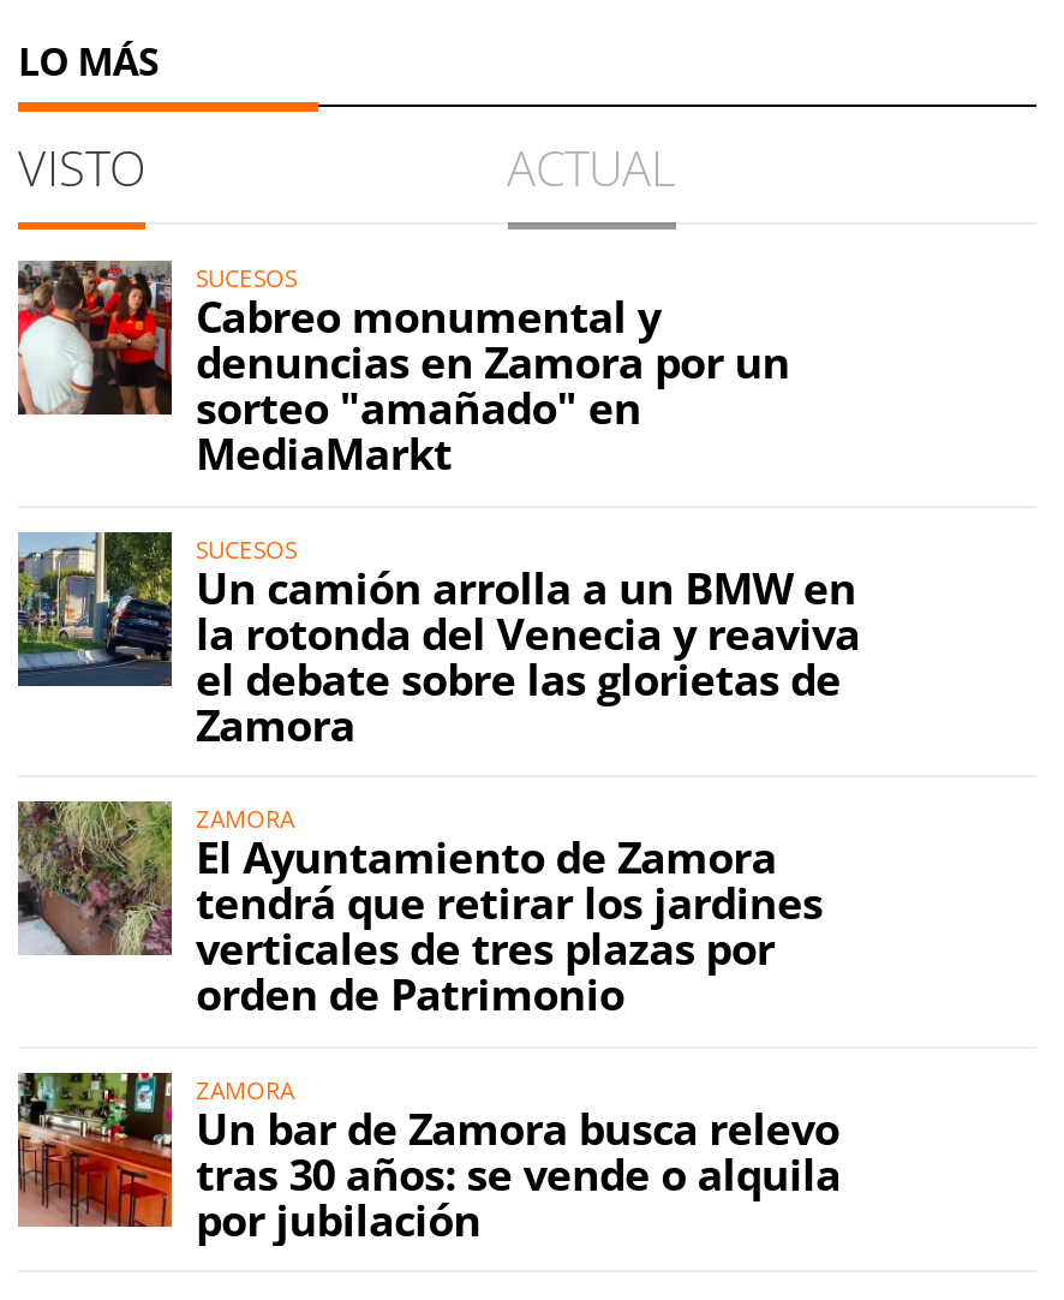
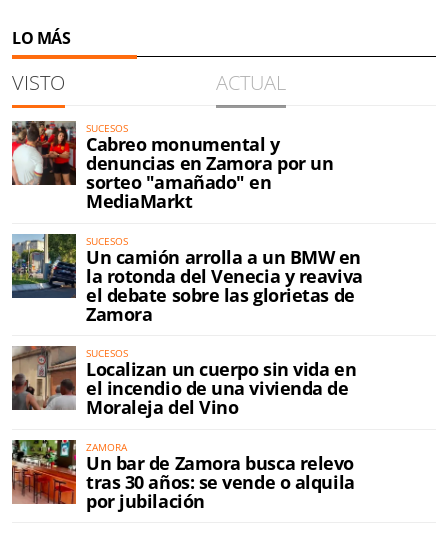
- [image]
- ZAMORA
- El Ayuntamiento de Zamora
- tendrá que retirar los jardines
- verticales de tres plazas por
- orden de Patrimonio
+ [image]
+ SUCESOS
+ Localizan un cuerpo sin vida en
+ el incendio de una vivienda de
+ Moraleja del Vino
